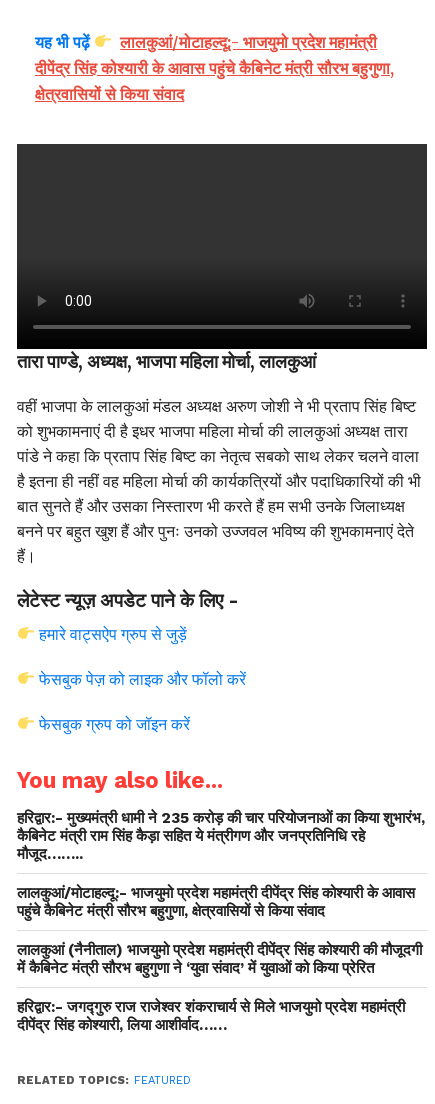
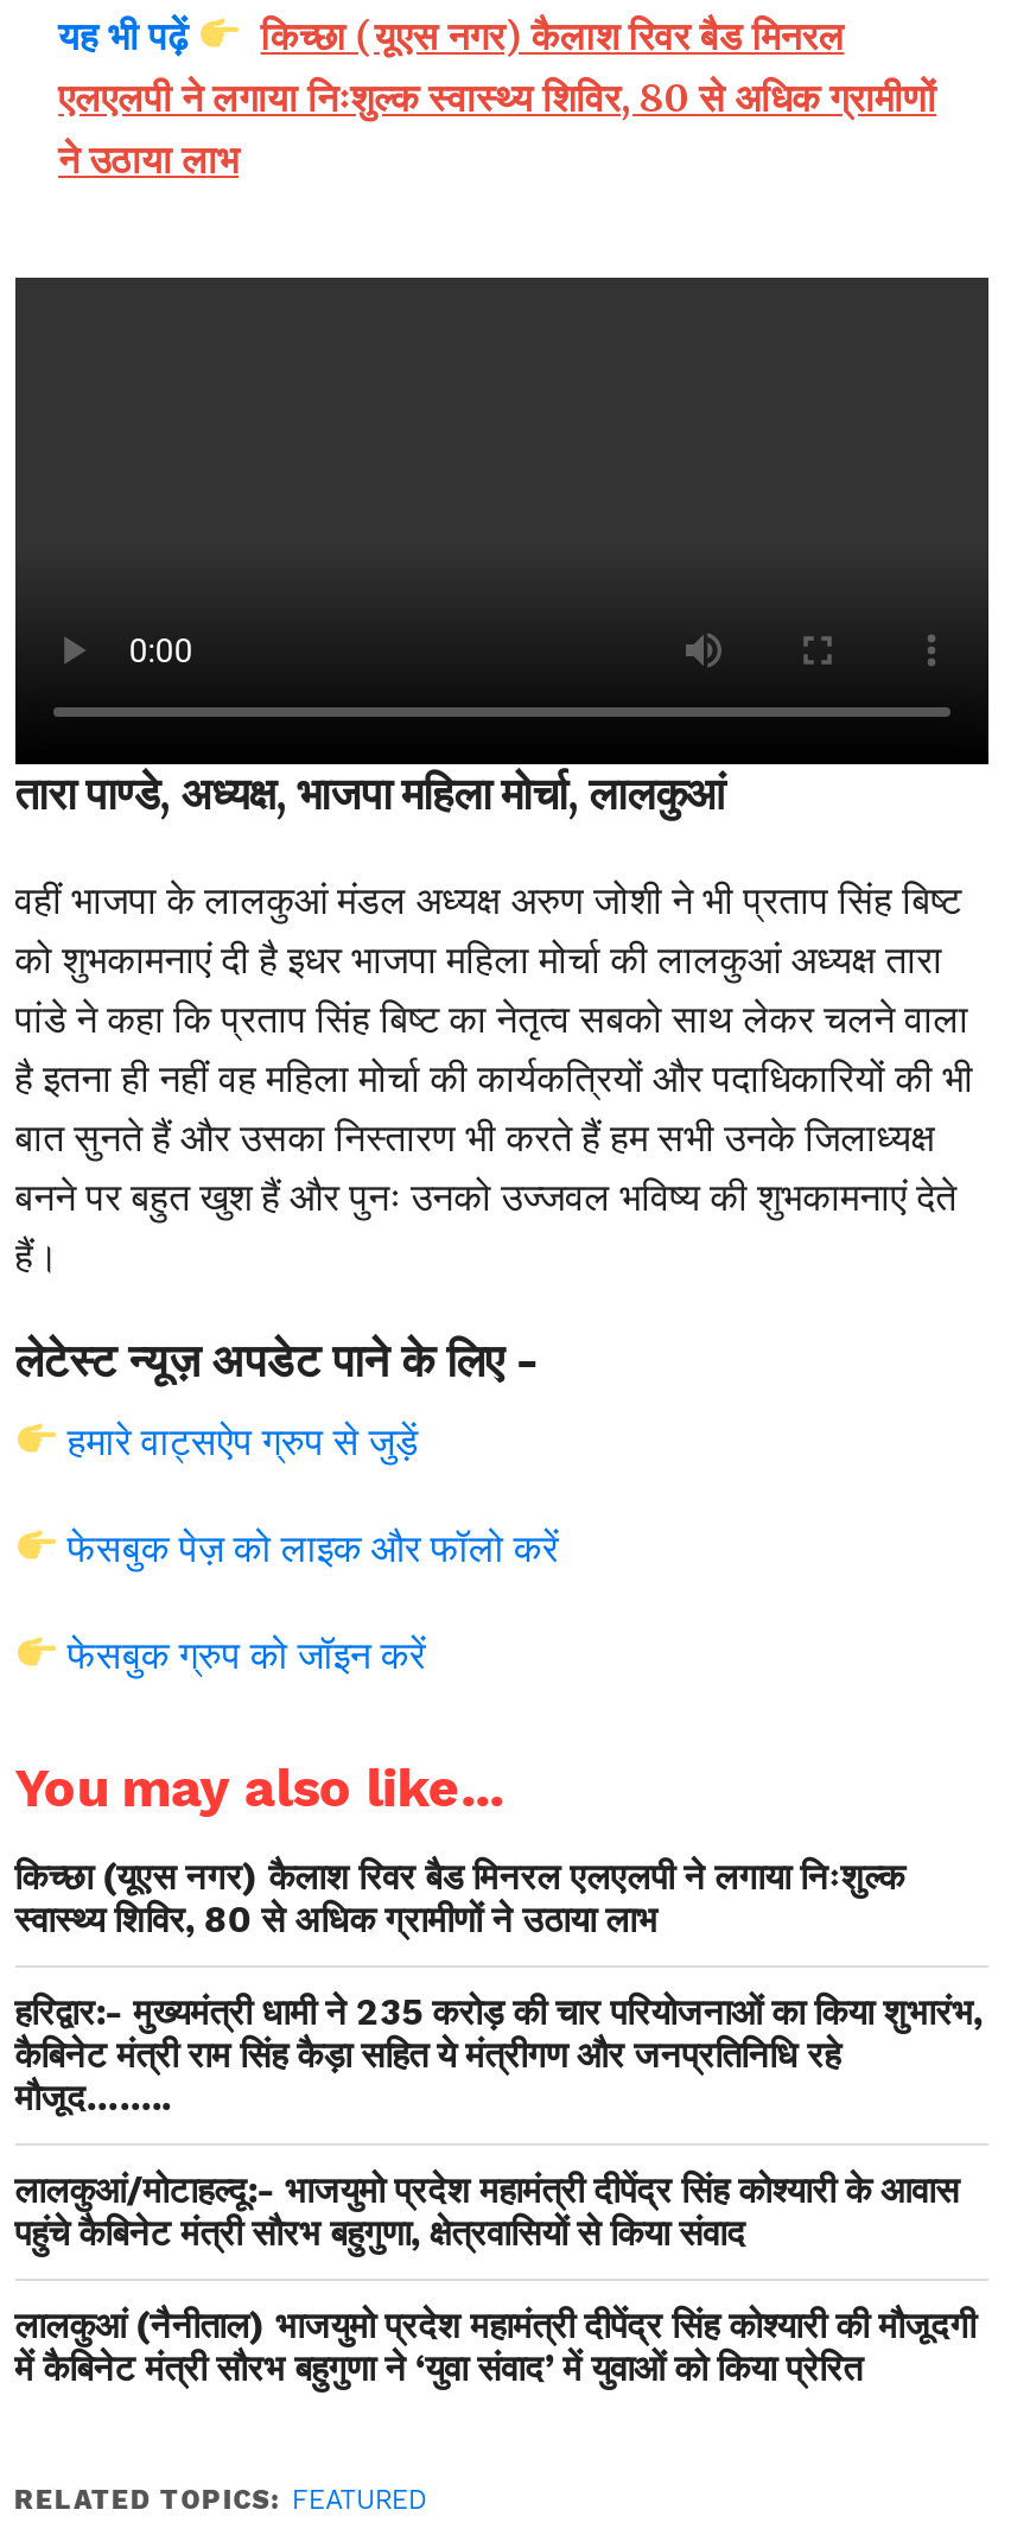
- लालकुआं/मोटाहल्दू:- भाजयुमो प्रदेश महामंत्री
- दीपेंद्र सिंह कोश्यारी के आवास पहुंचे कैबिनेट मंत्री सौरभ बहुगुणा,
- क्षेत्रवासियों से किया संवाद
+ किच्छा (यूएस नगर) कैलाश रिवर बैड मिनरल
+ एलएलपी ने लगाया निःशुल्क स्वास्थ्य शिविर, 80 से अधिक ग्रामीणों
+ ने उठाया लाभ

+ किच्छा (यूएस नगर) कैलाश रिवर बैड मिनरल एलएलपी ने लगाया निःशुल्क
+ स्वास्थ्य शिविर, 80 से अधिक ग्रामीणों ने उठाया लाभ

moved down: हरिद्वार:- मुख्यमंत्री धामी ने 235 करोड़ की चार परियोजनाओं का किया शुभारंभ, | कैबिनेट मंत्री राम सिंह कैड़ा सहित ये मंत्रीगण और जनप्रतिनिधि रहे | लालकुआं/मोटाहल्दू:- भाजयुमो प्रदेश महामंत्री दीपेंद्र सिंह कोश्यारी के आवास | पहुंचे कैबिनेट मंत्री सौरभ बहुगुणा, क्षेत्रवासियों से किया संवाद | लालकुआं (नैनीताल) भाजयुमो प्रदेश महामंत्री दीपेंद्र सिंह कोश्यारी की मौजूदगी | में कैबिनेट मंत्री सौरभ बहुगुणा ने ‘युवा संवाद’ में युवाओं को किया प्रेरित

- हरिद्वार:- जगद्गुरु राज राजेश्वर शंकराचार्य से मिले भाजयुमो प्रदेश महामंत्री
- दीपेंद्र सिंह कोश्यारी, लिया आशीर्वाद……
